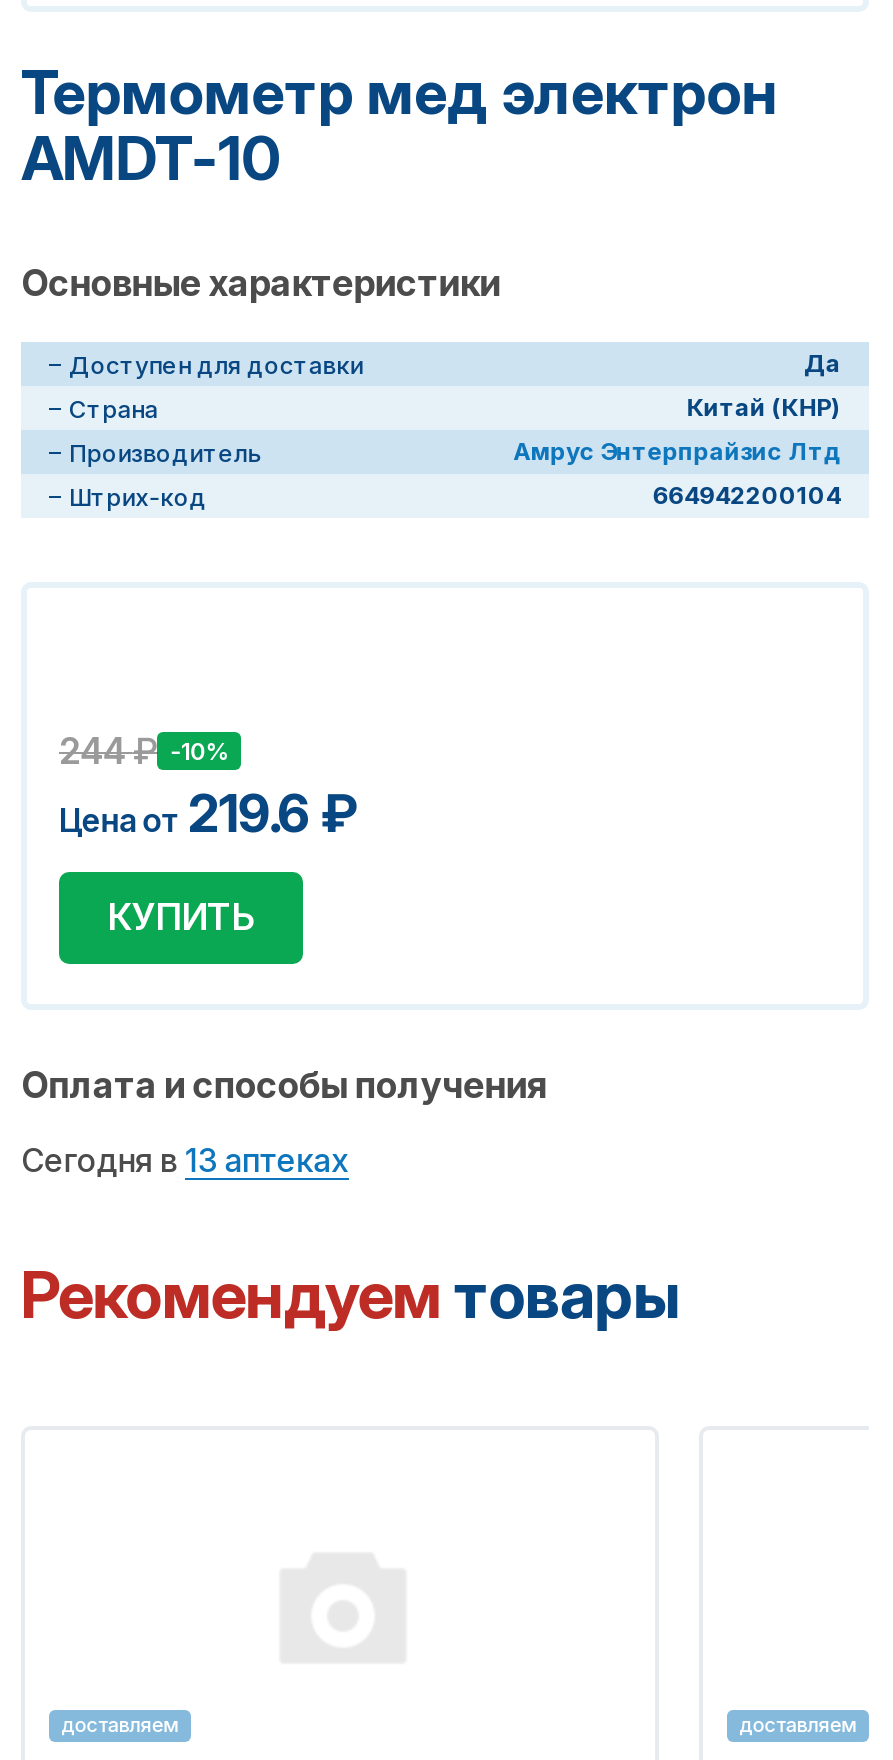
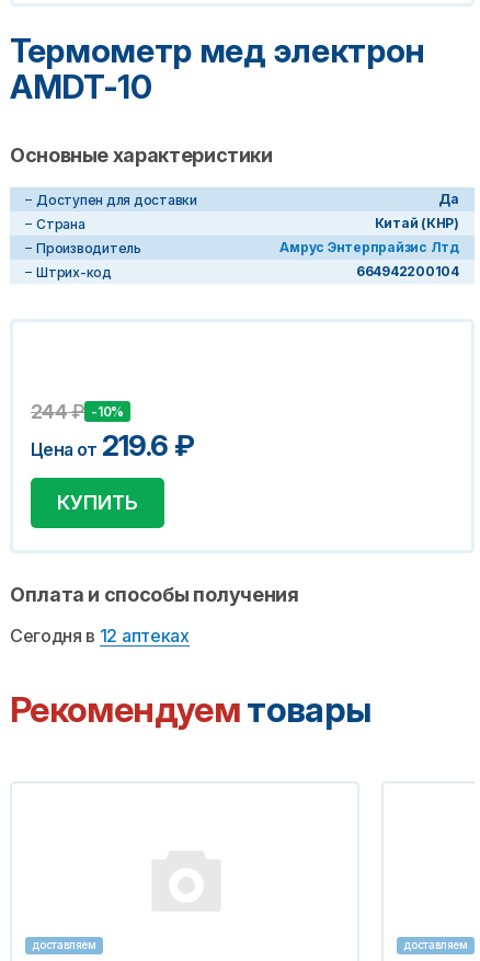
- Сегодня в 13 аптеках
+ Сегодня в 12 аптеках
